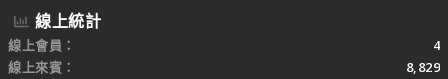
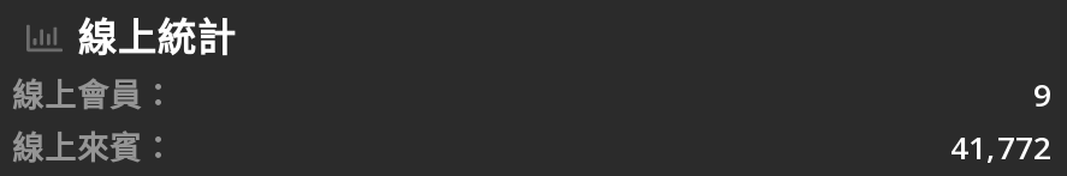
- 4
+ 9

- 8,829
+ 41,772
